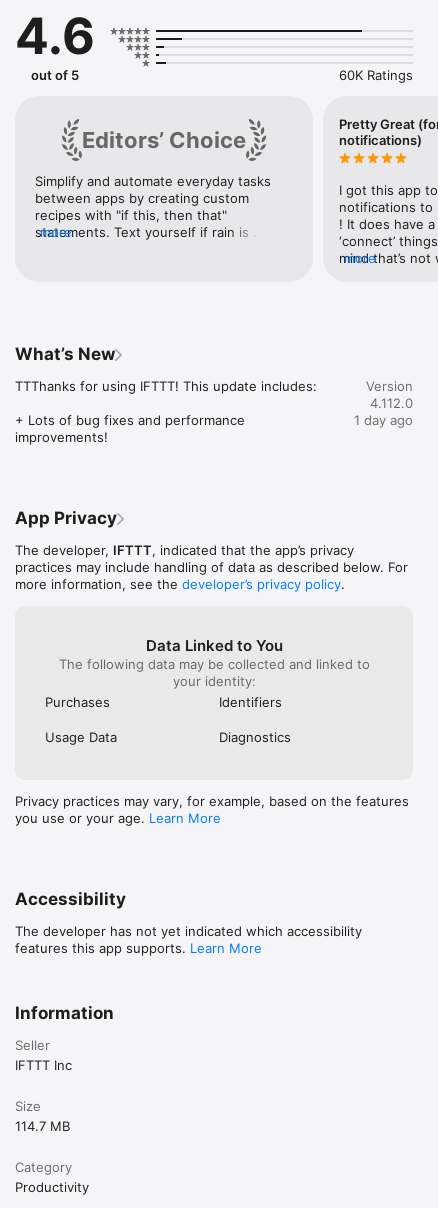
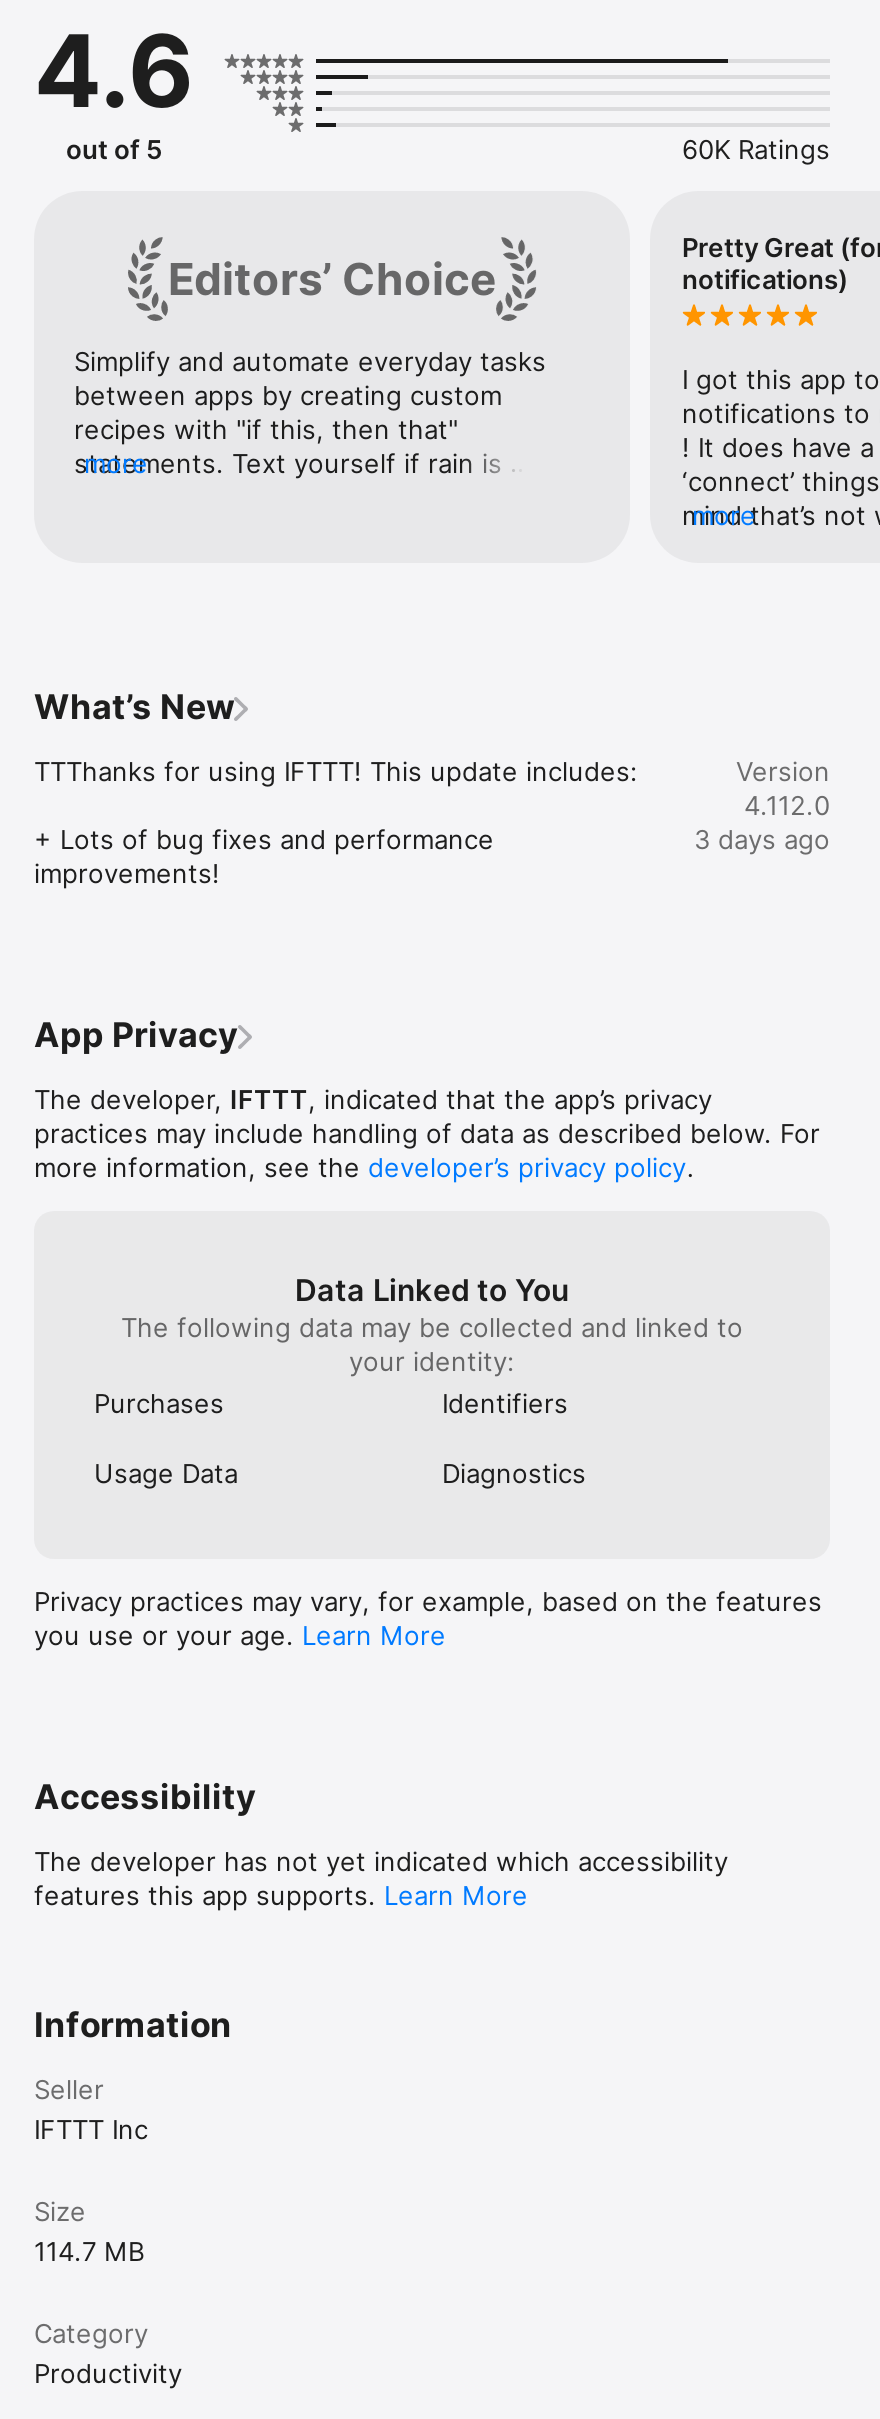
- 1 day ago
+ 3 days ago
